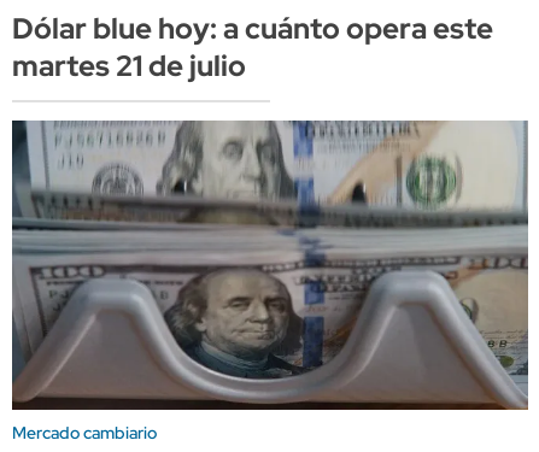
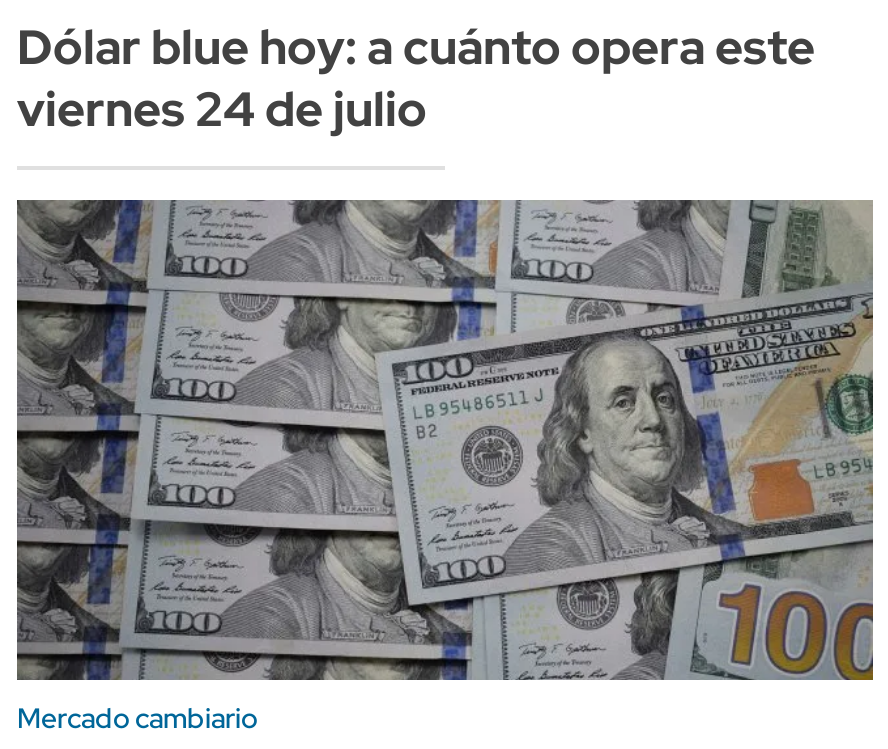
- martes 21 de julio
+ viernes 24 de julio

- [image]
+ [image]
